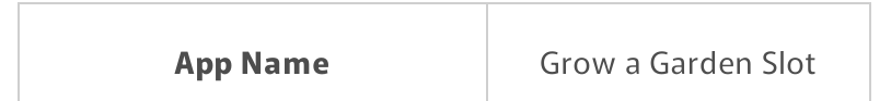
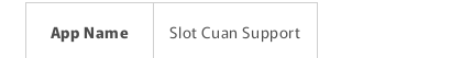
- Grow a Garden Slot
+ Slot Cuan Support
